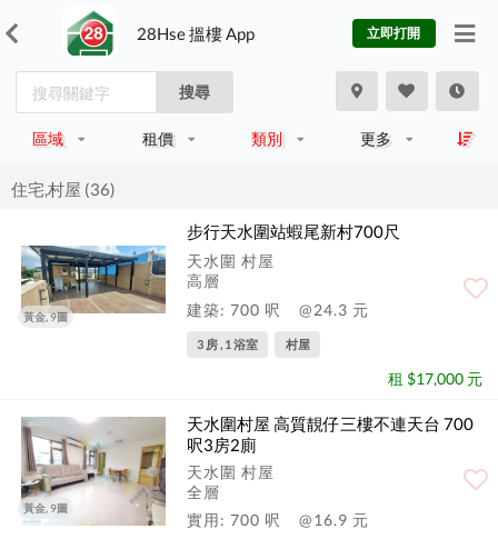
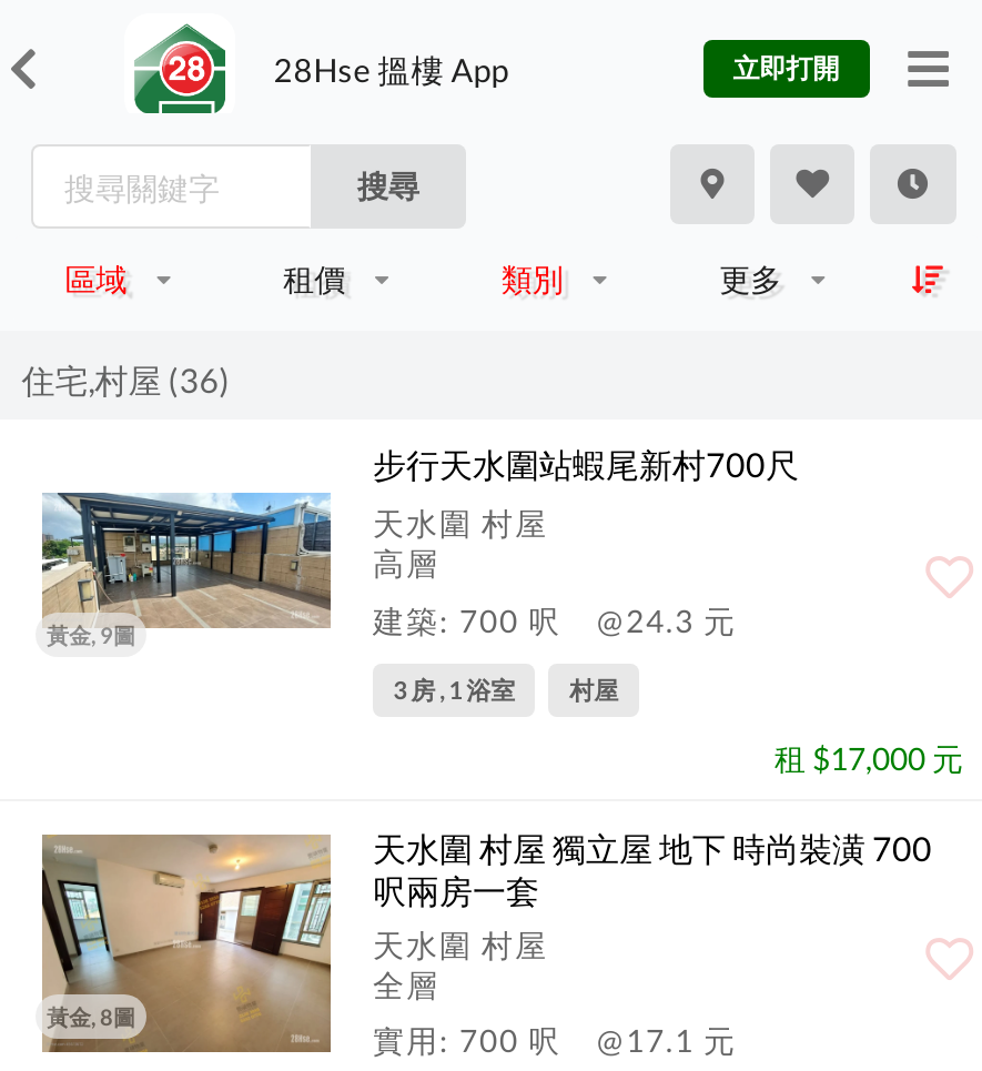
- [image]
- 黃金, 9圖
+ [image]
+ 黃金, 8圖

- 天水圍村屋 高質靚仔三樓不連天台 700
- 呎3房2廁
+ 天水圍 村屋 獨立屋 地下 時尚裝潢 700
+ 呎兩房一套

- 實用: 700 呎 @16.9 元
+ 實用: 700 呎 @17.1 元
